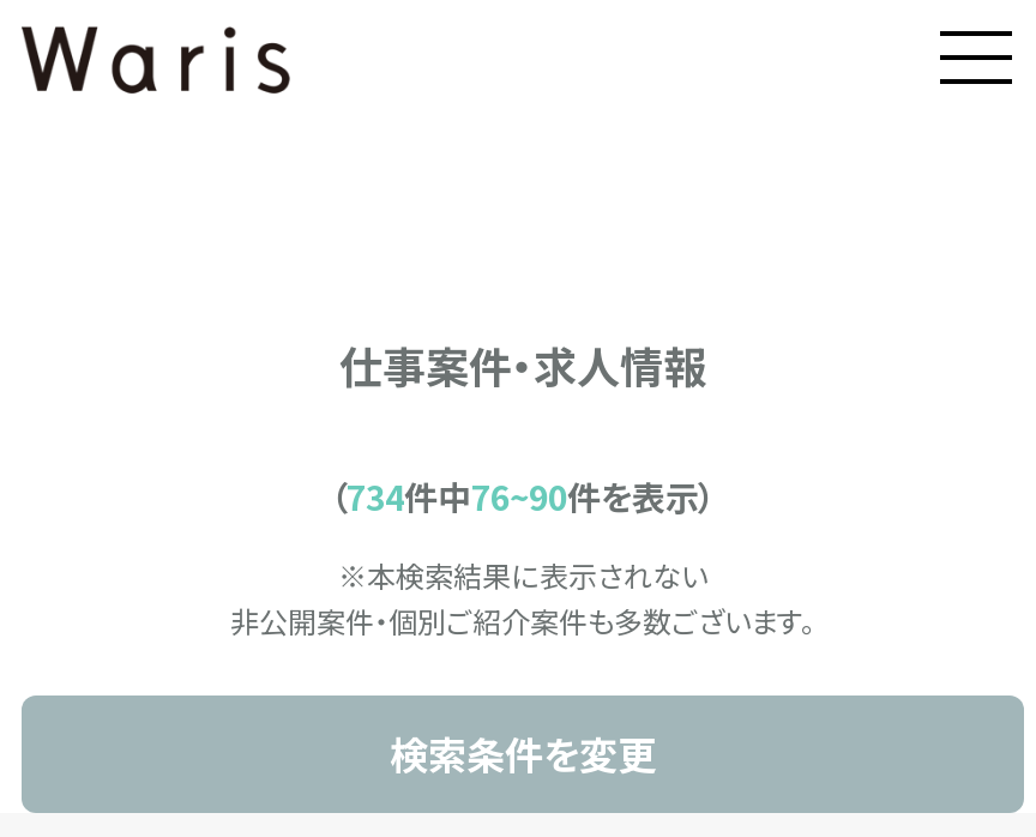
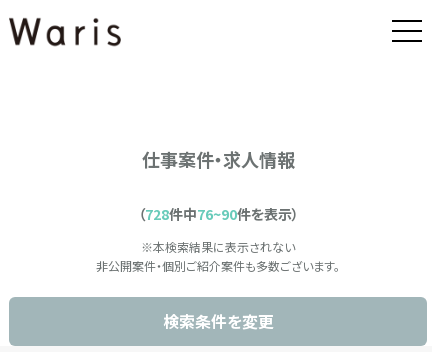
- （734件中76~90件を表示）
+ （728件中76~90件を表示）
